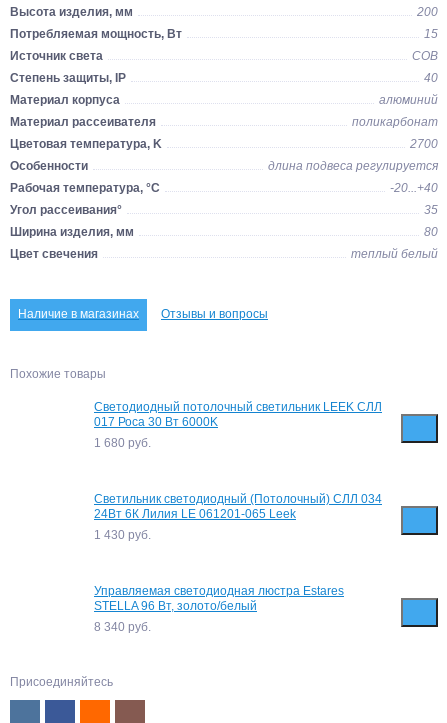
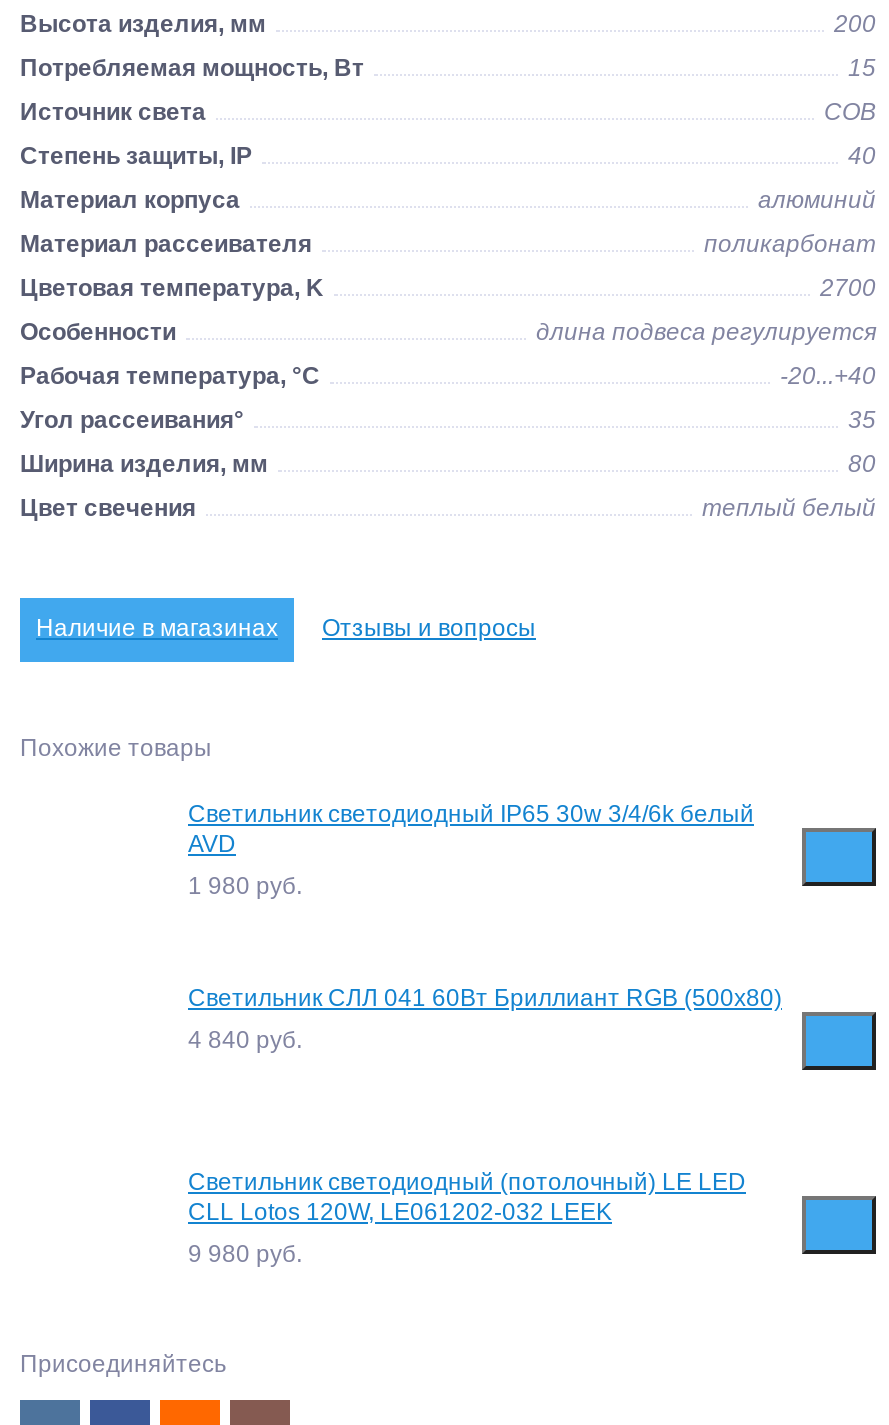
- Светодиодный потолочный светильник LEEK СЛЛ
- 017 Роса 30 Вт 6000K
+ Светильник светодиодный IP65 30w 3/4/6k белый
+ AVD

- 1 680 руб.
+ 1 980 руб.

- Светильник светодиодный (Потолочный) СЛЛ 034
- 24Вт 6К Лилия LE 061201-065 Leek
+ Светильник СЛЛ 041 60Вт Бриллиант RGB (500x80)

- 1 430 руб.
+ 4 840 руб.

- Управляемая светодиодная люстра Estares
- STELLA 96 Вт, золото/белый
+ Светильник светодиодный (потолочный) LE LED
+ CLL Lotos 120W, LE061202-032 LEEK

- 8 340 руб.
+ 9 980 руб.
